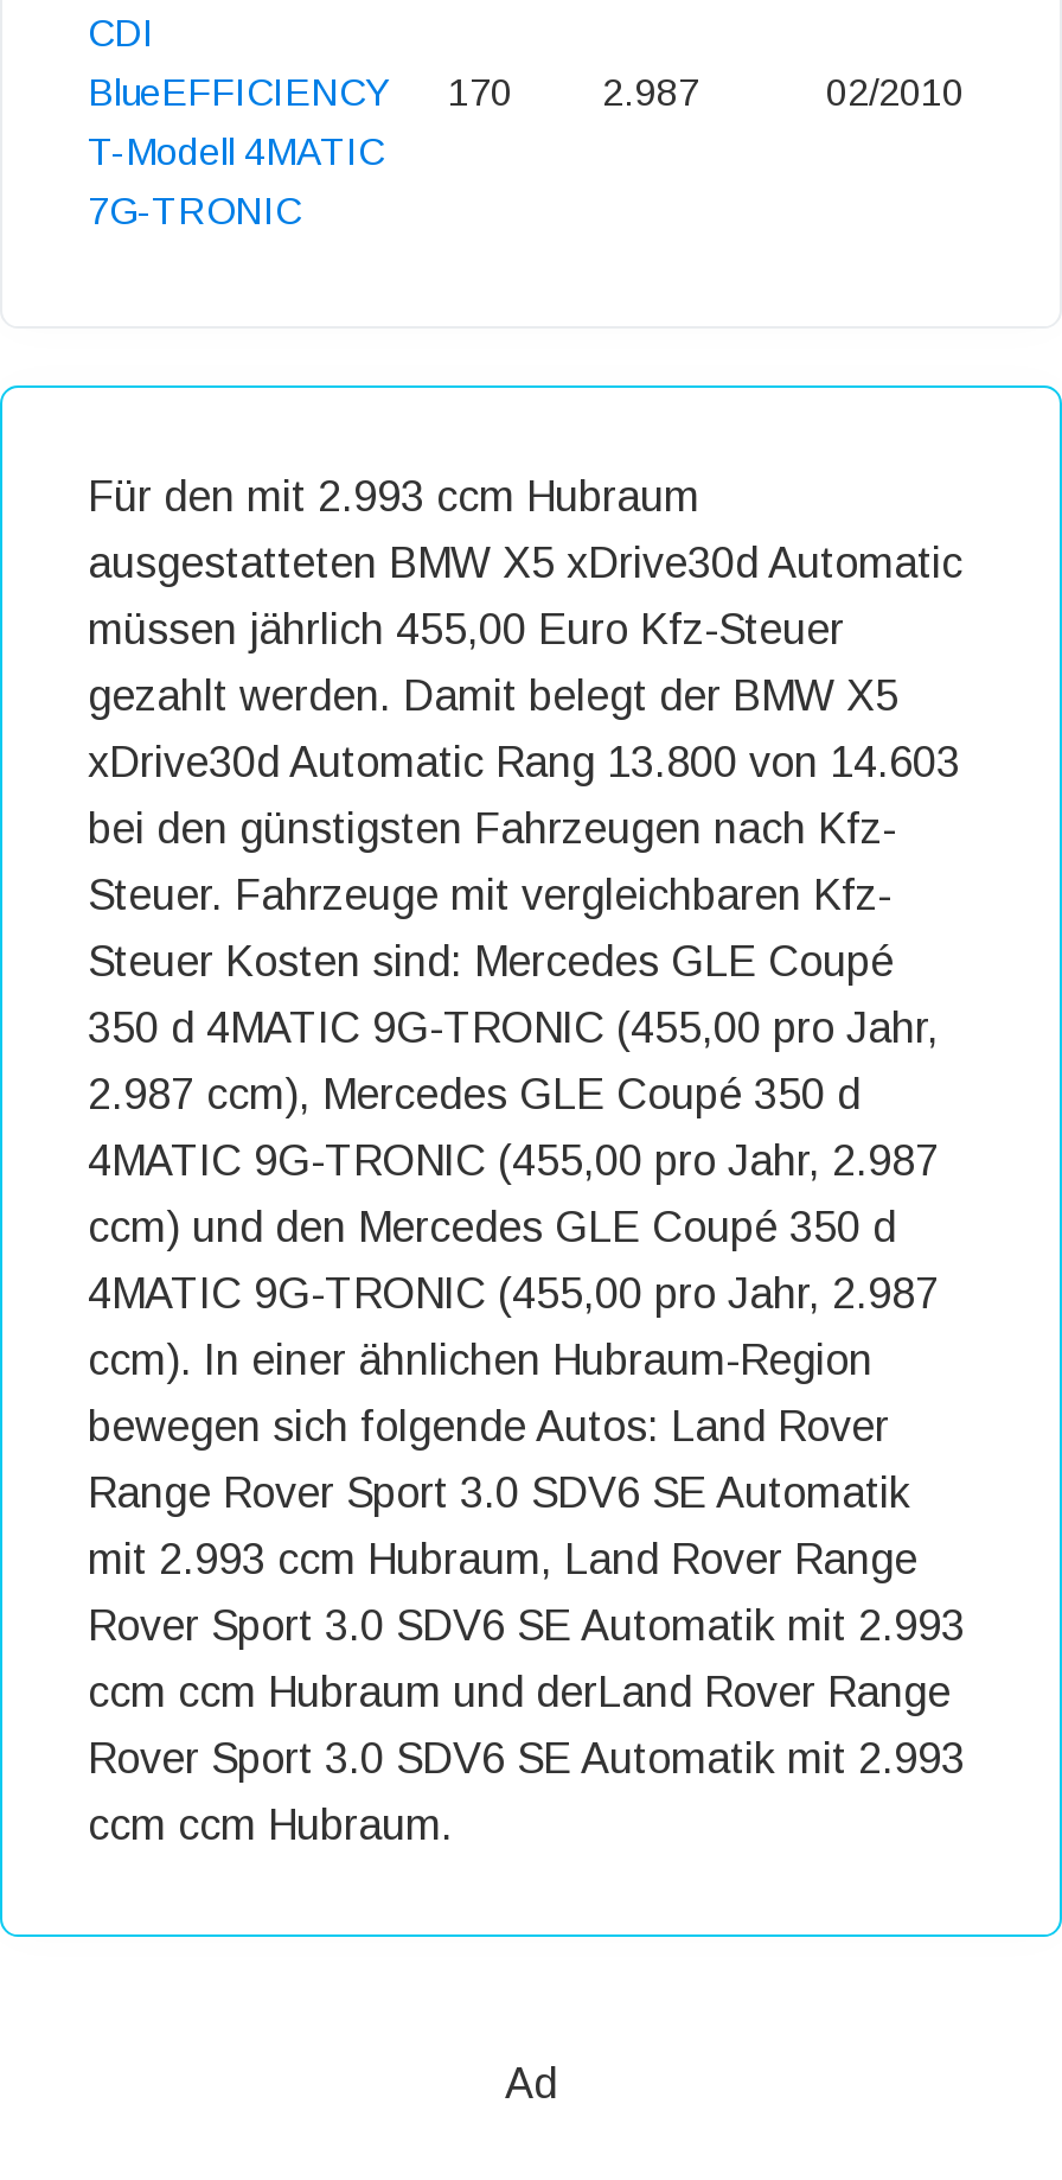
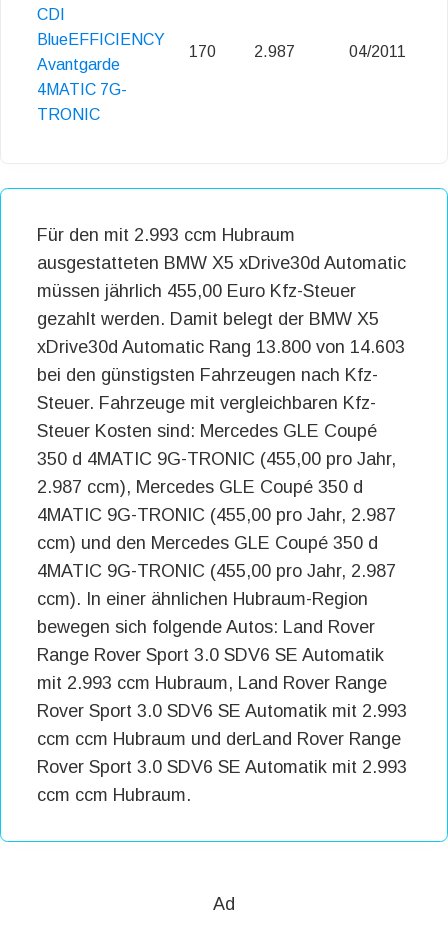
- 02/2010
+ 04/2011

- T-Modell 4MATIC
- 7G-TRONIC
+ Avantgarde
+ 4MATIC 7G-
+ TRONIC
